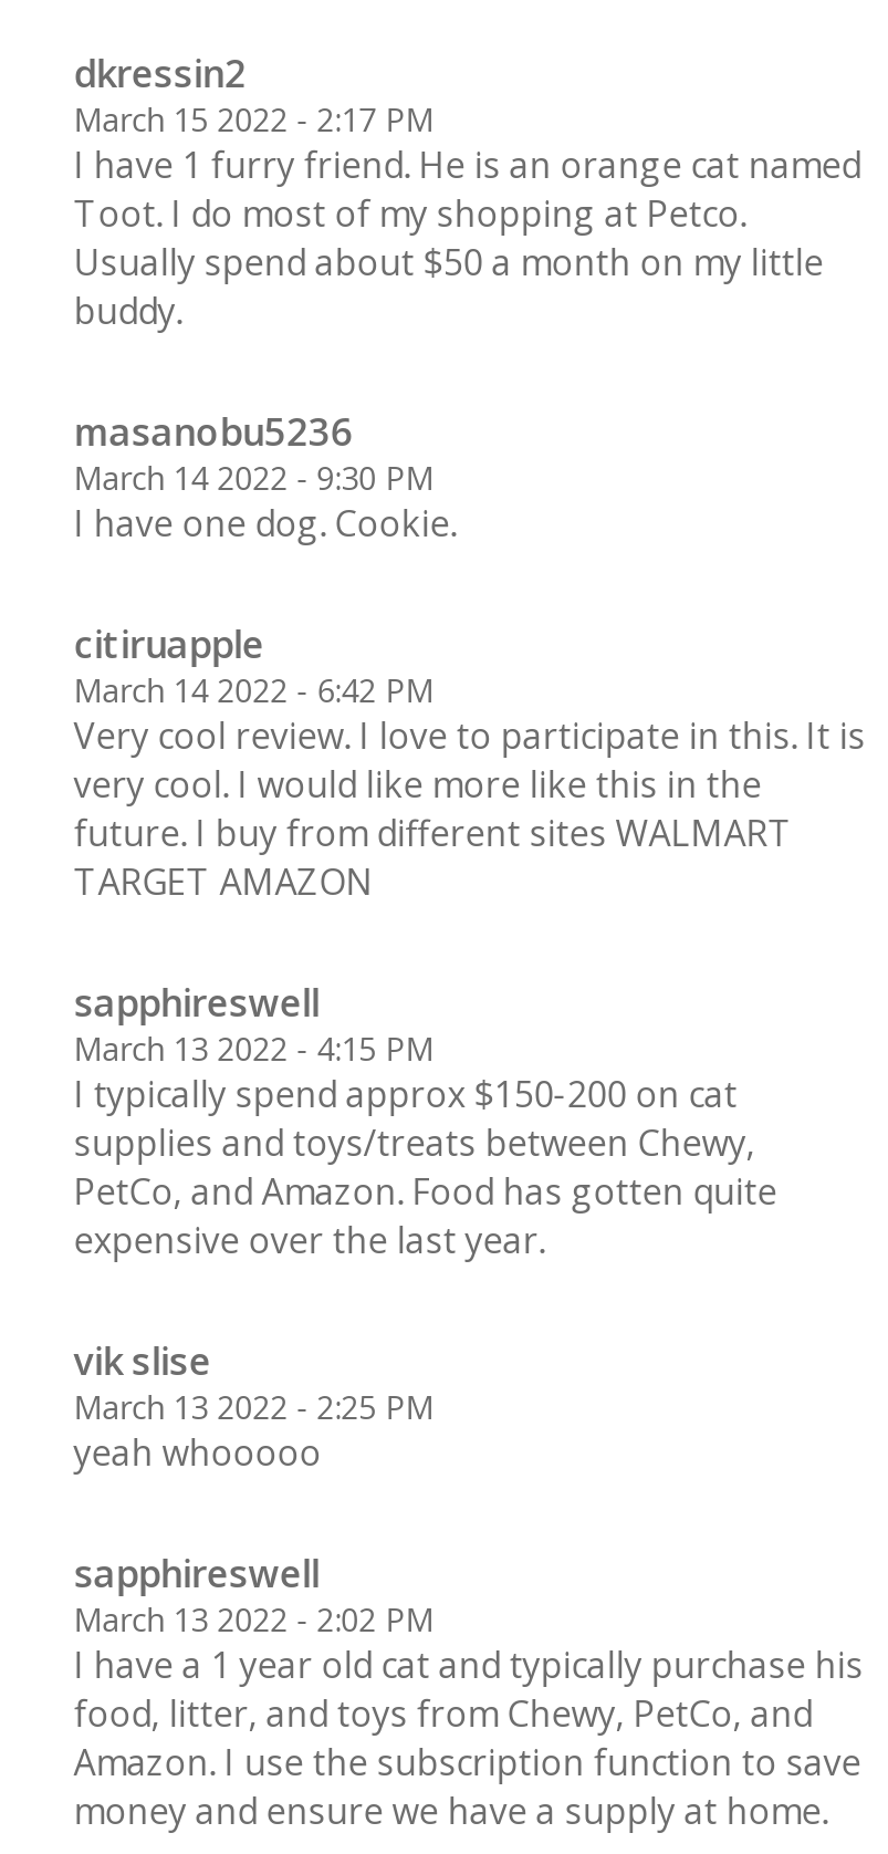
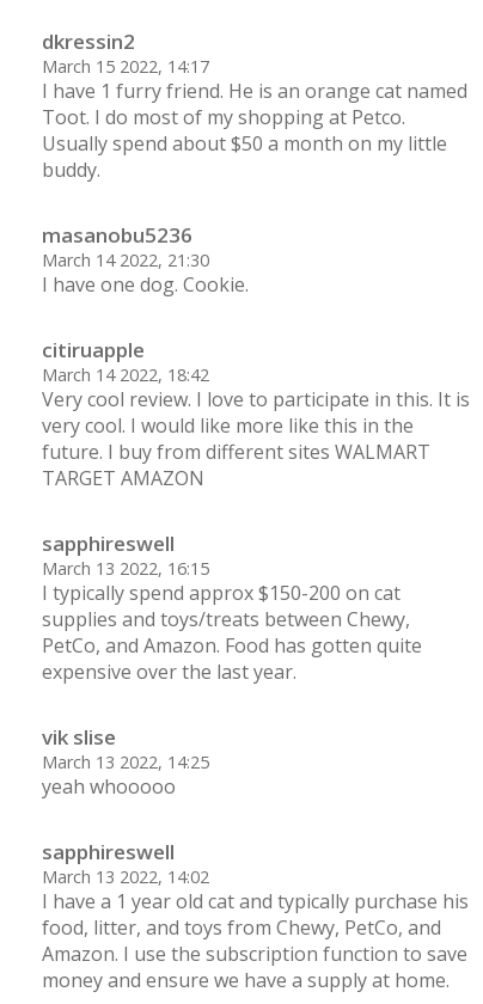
- March 15 2022 - 2:17 PM
+ March 15 2022, 14:17

- March 14 2022 - 9:30 PM
+ March 14 2022, 21:30

- March 14 2022 - 6:42 PM
+ March 14 2022, 18:42

- March 13 2022 - 4:15 PM
+ March 13 2022, 16:15

- March 13 2022 - 2:25 PM
+ March 13 2022, 14:25

- March 13 2022 - 2:02 PM
+ March 13 2022, 14:02
